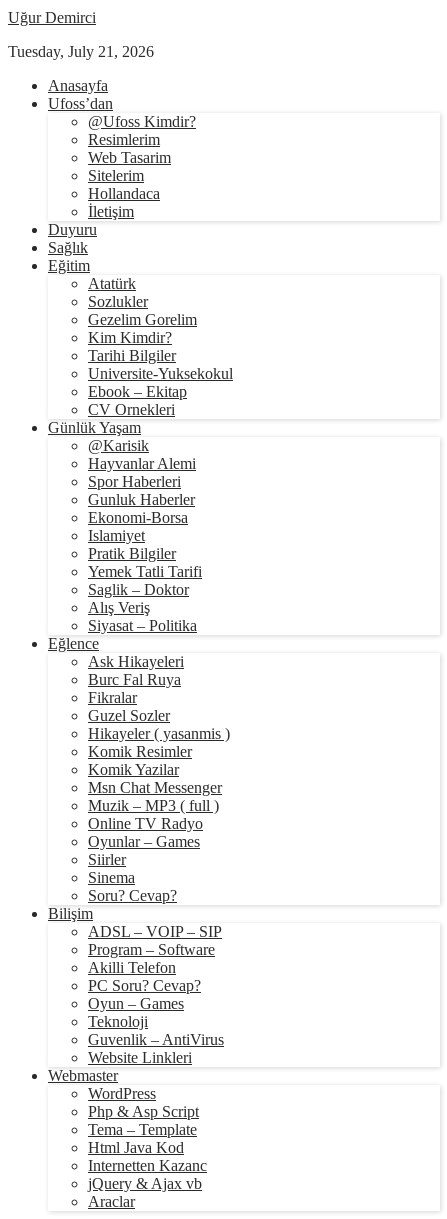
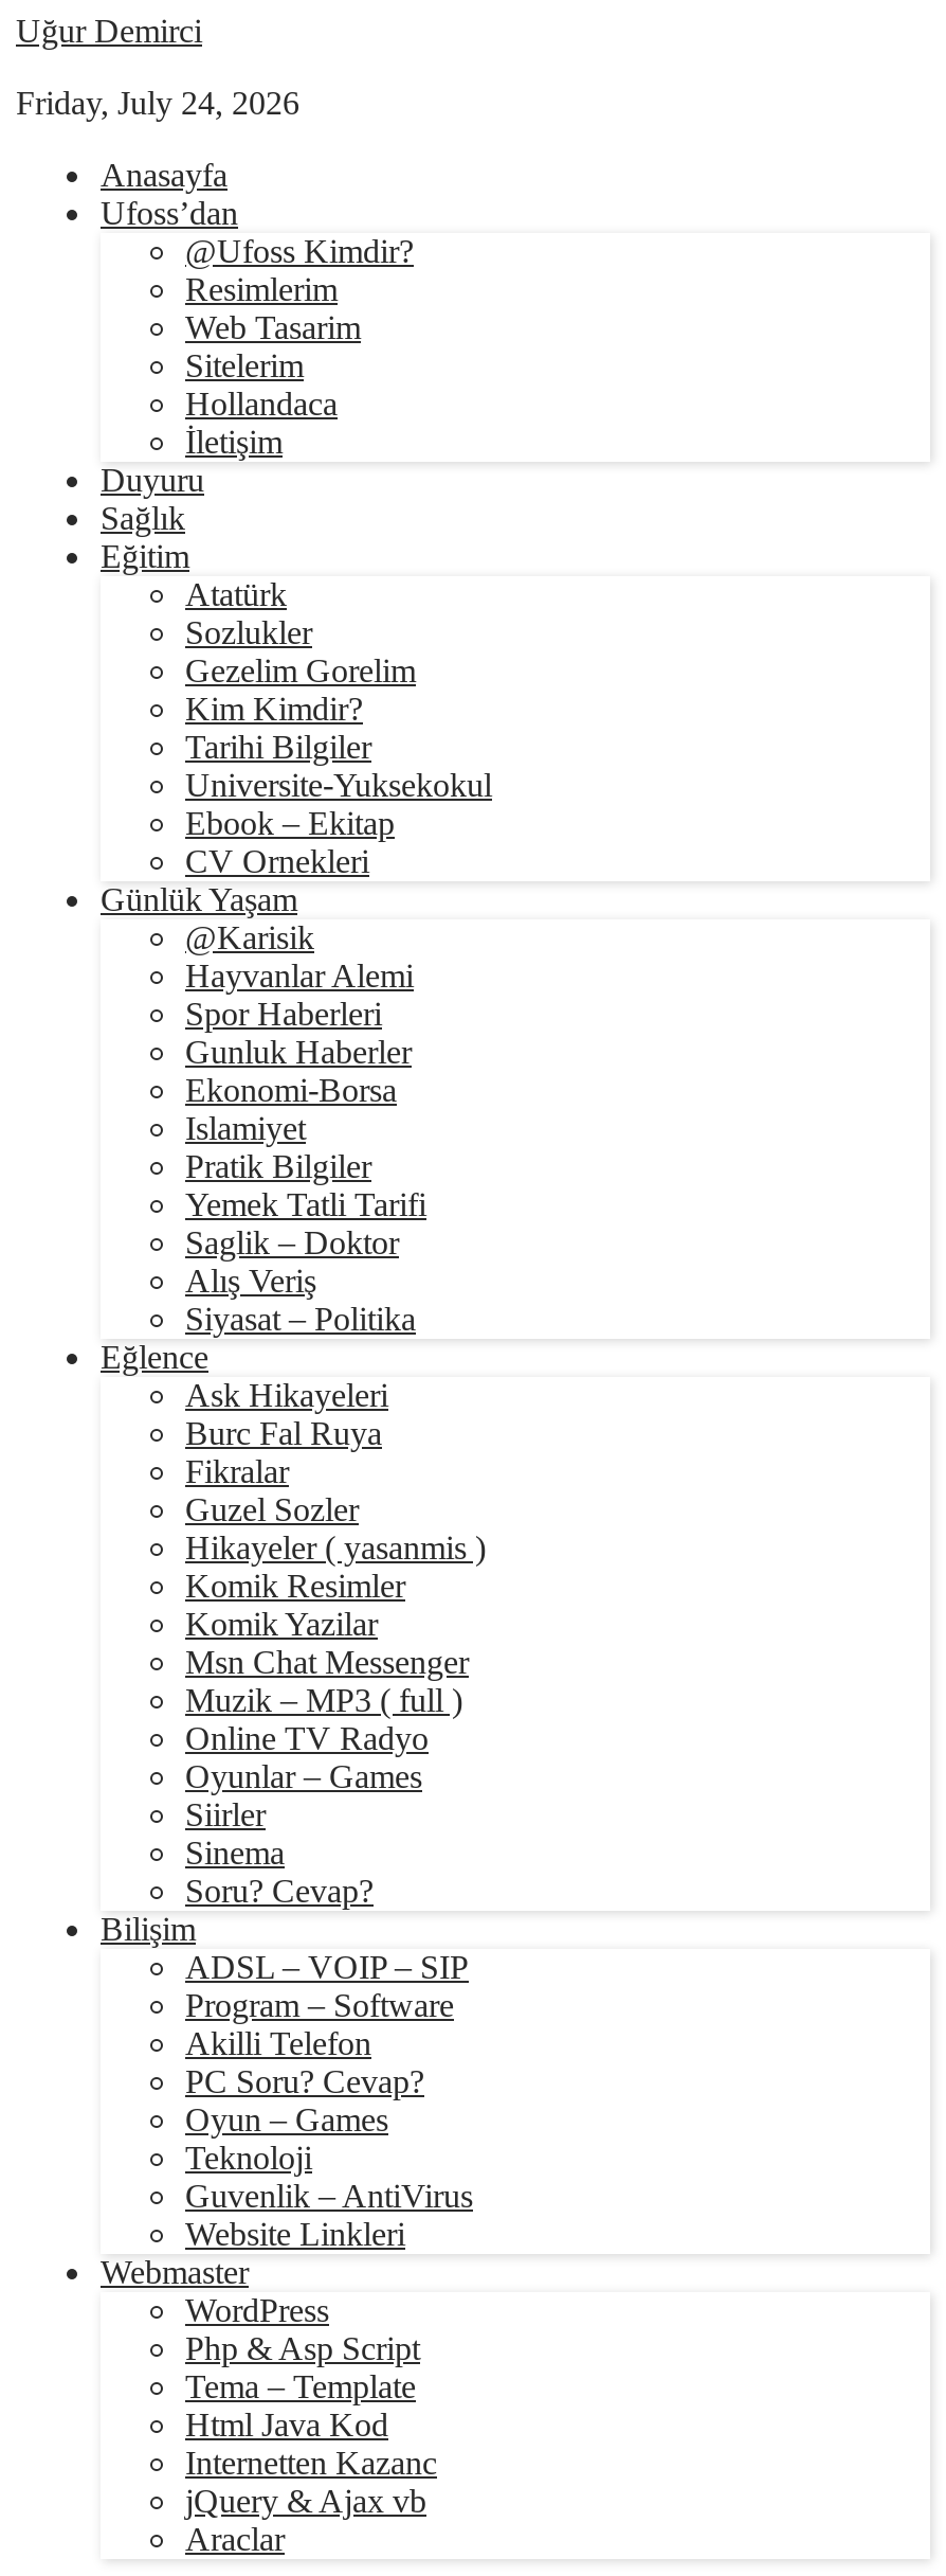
- Tuesday, July 21, 2026
+ Friday, July 24, 2026
